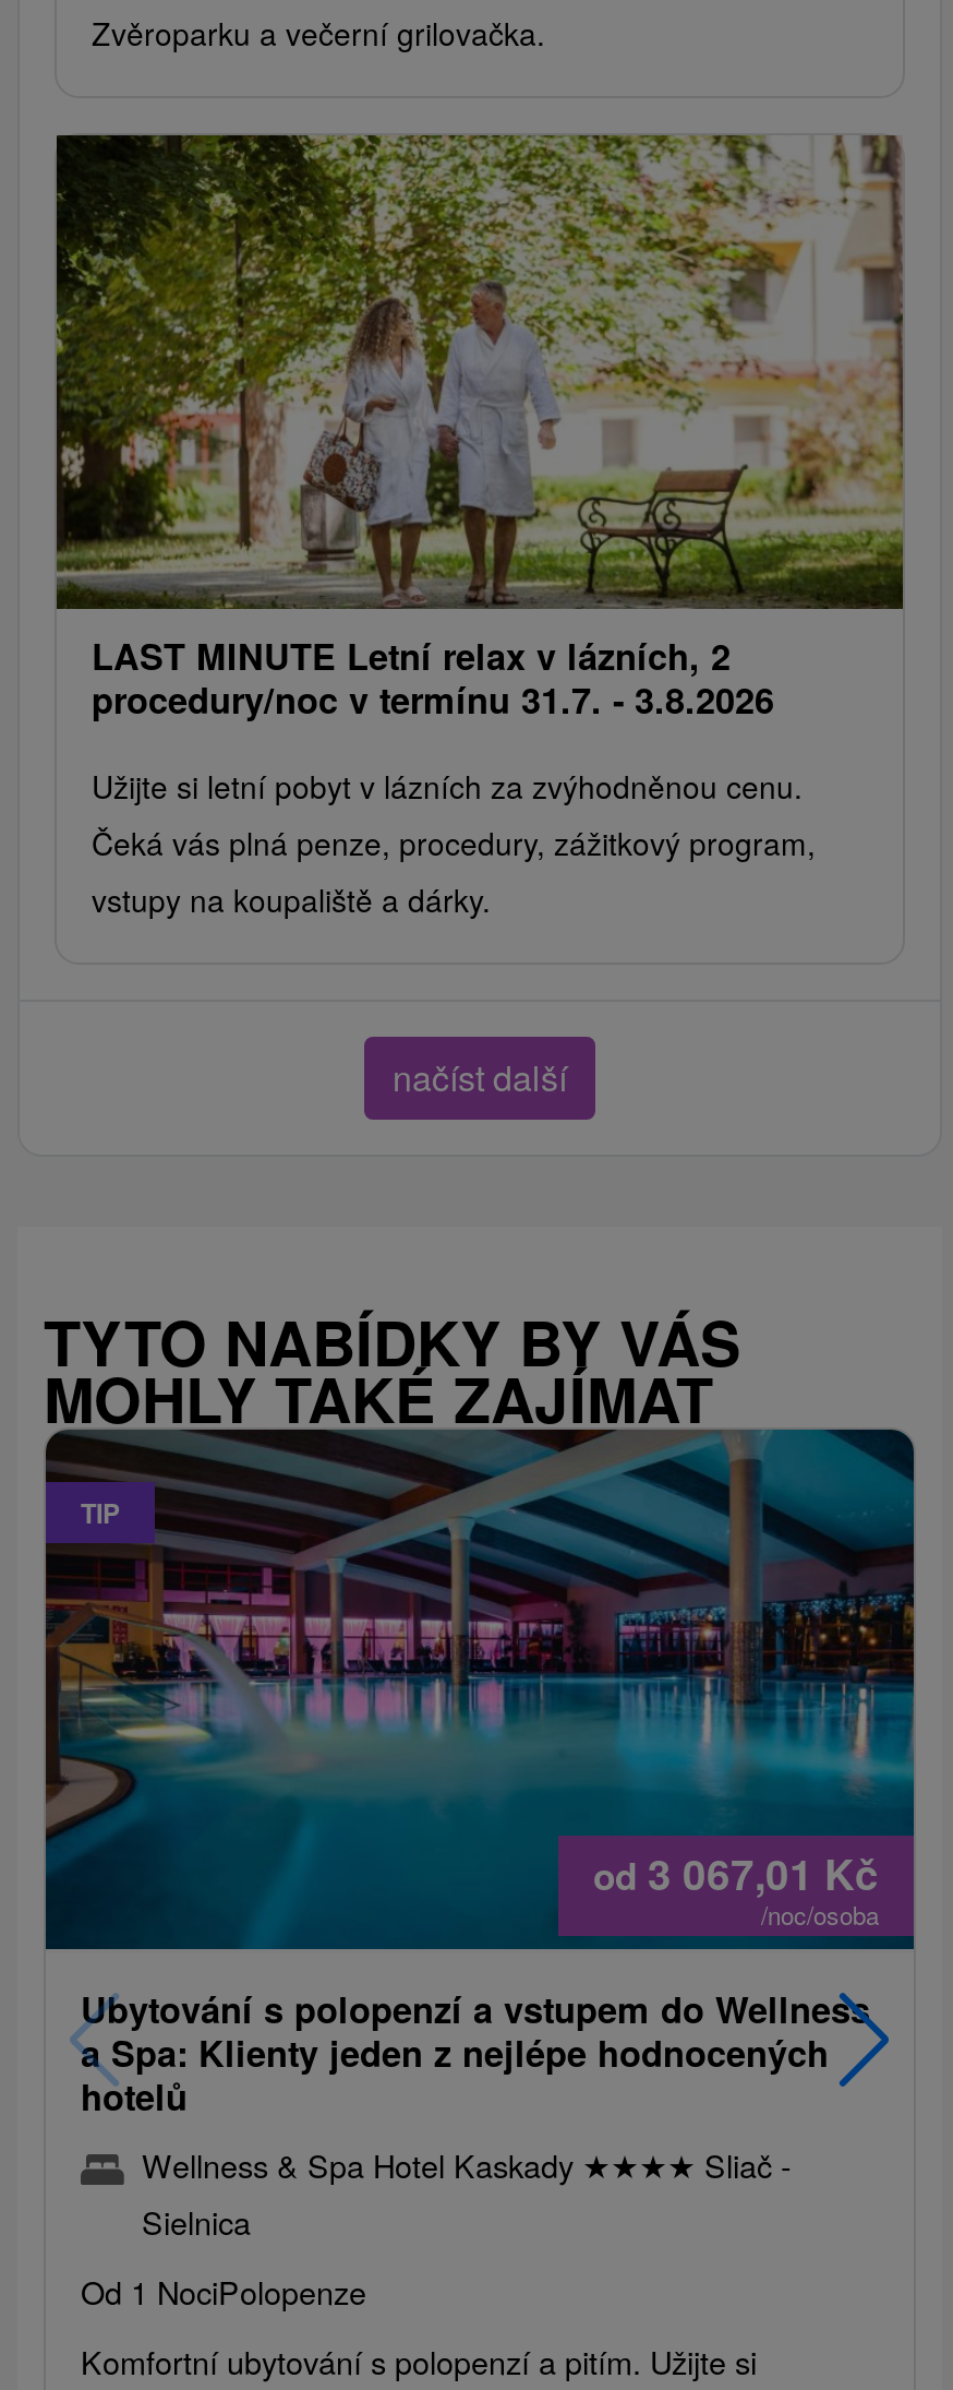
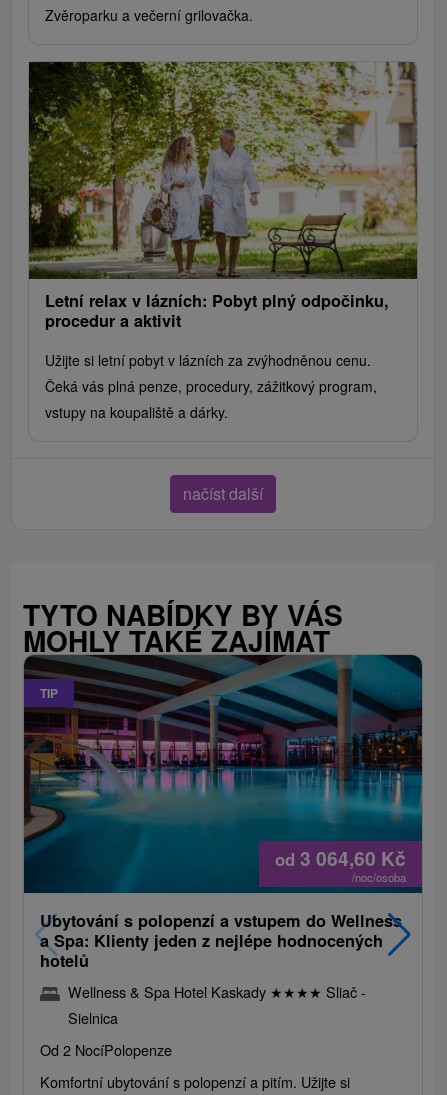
- LAST MINUTE Letní relax v lázních, 2
- procedury/noc v termínu 31.7. - 3.8.2026
+ Letní relax v lázních: Pobyt plný odpočinku,
+ procedur a aktivit

- od 3 067,01 Kč
+ od 3 064,60 Kč

- Od 1 NociPolopenze
+ Od 2 NocíPolopenze
